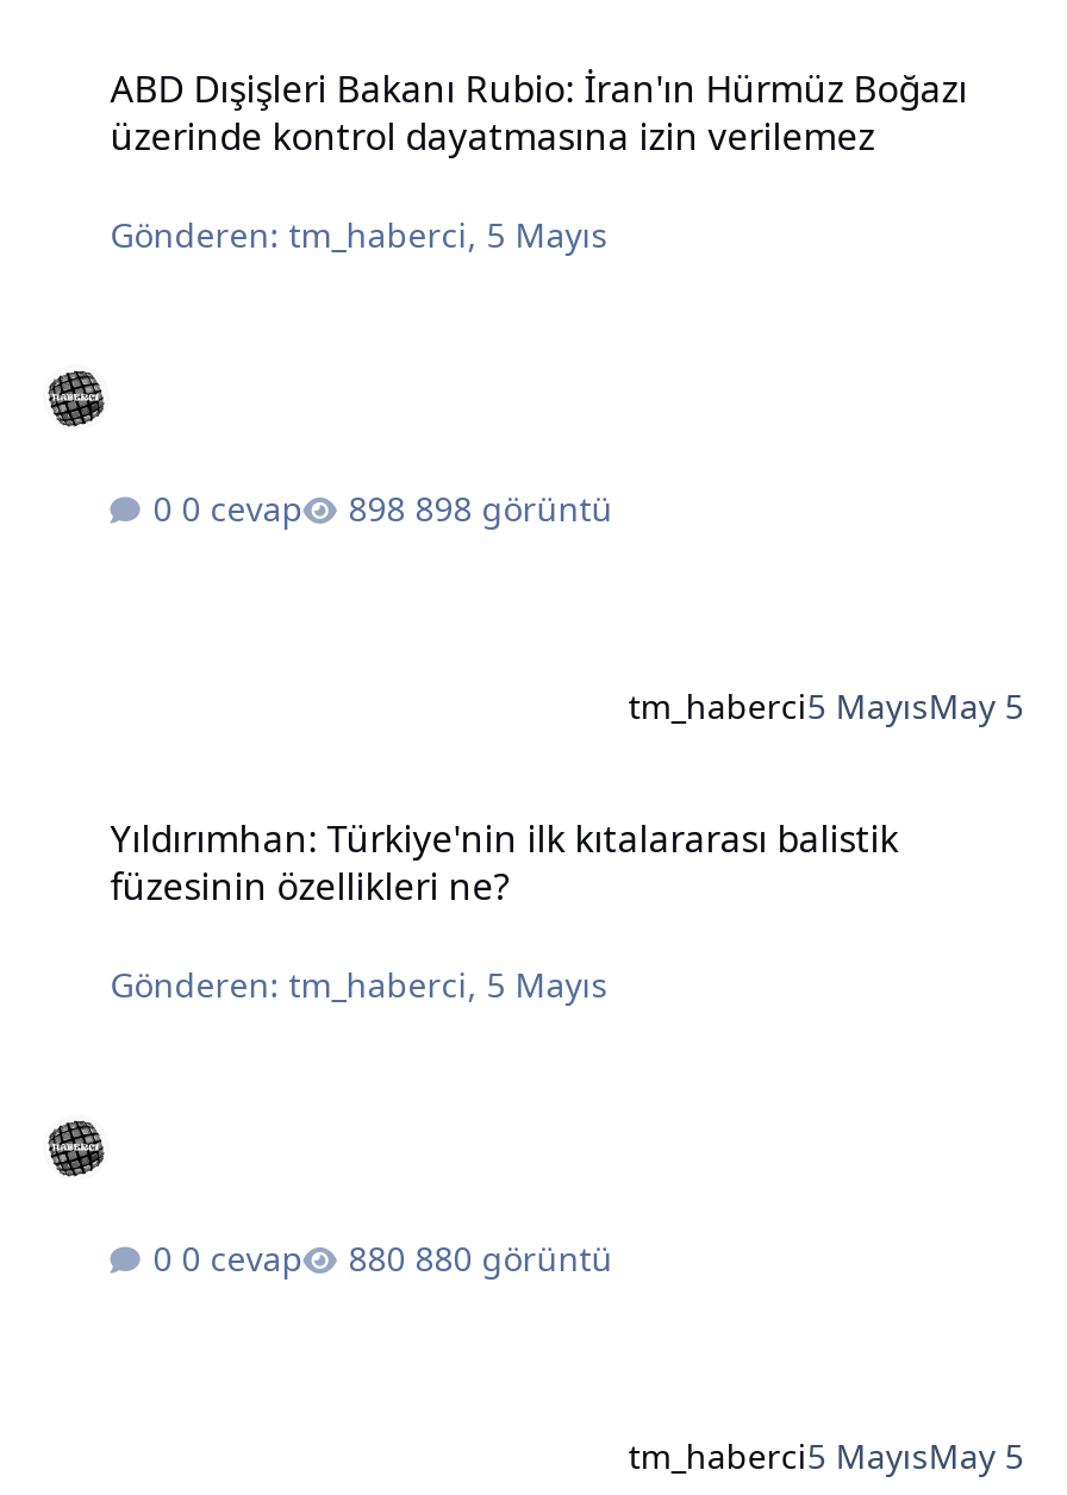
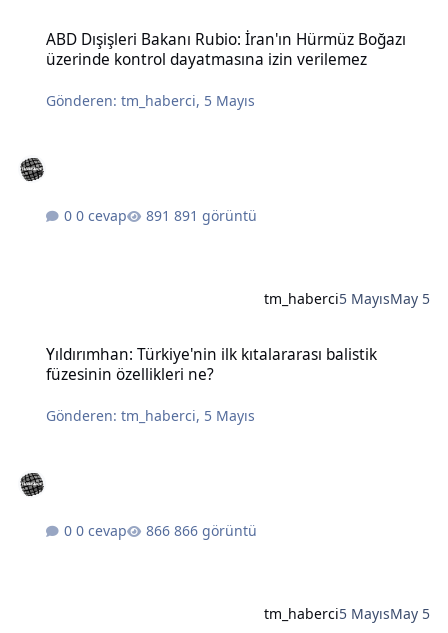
- 898 görüntü
+ 891 görüntü

- 880 görüntü
+ 866 görüntü
